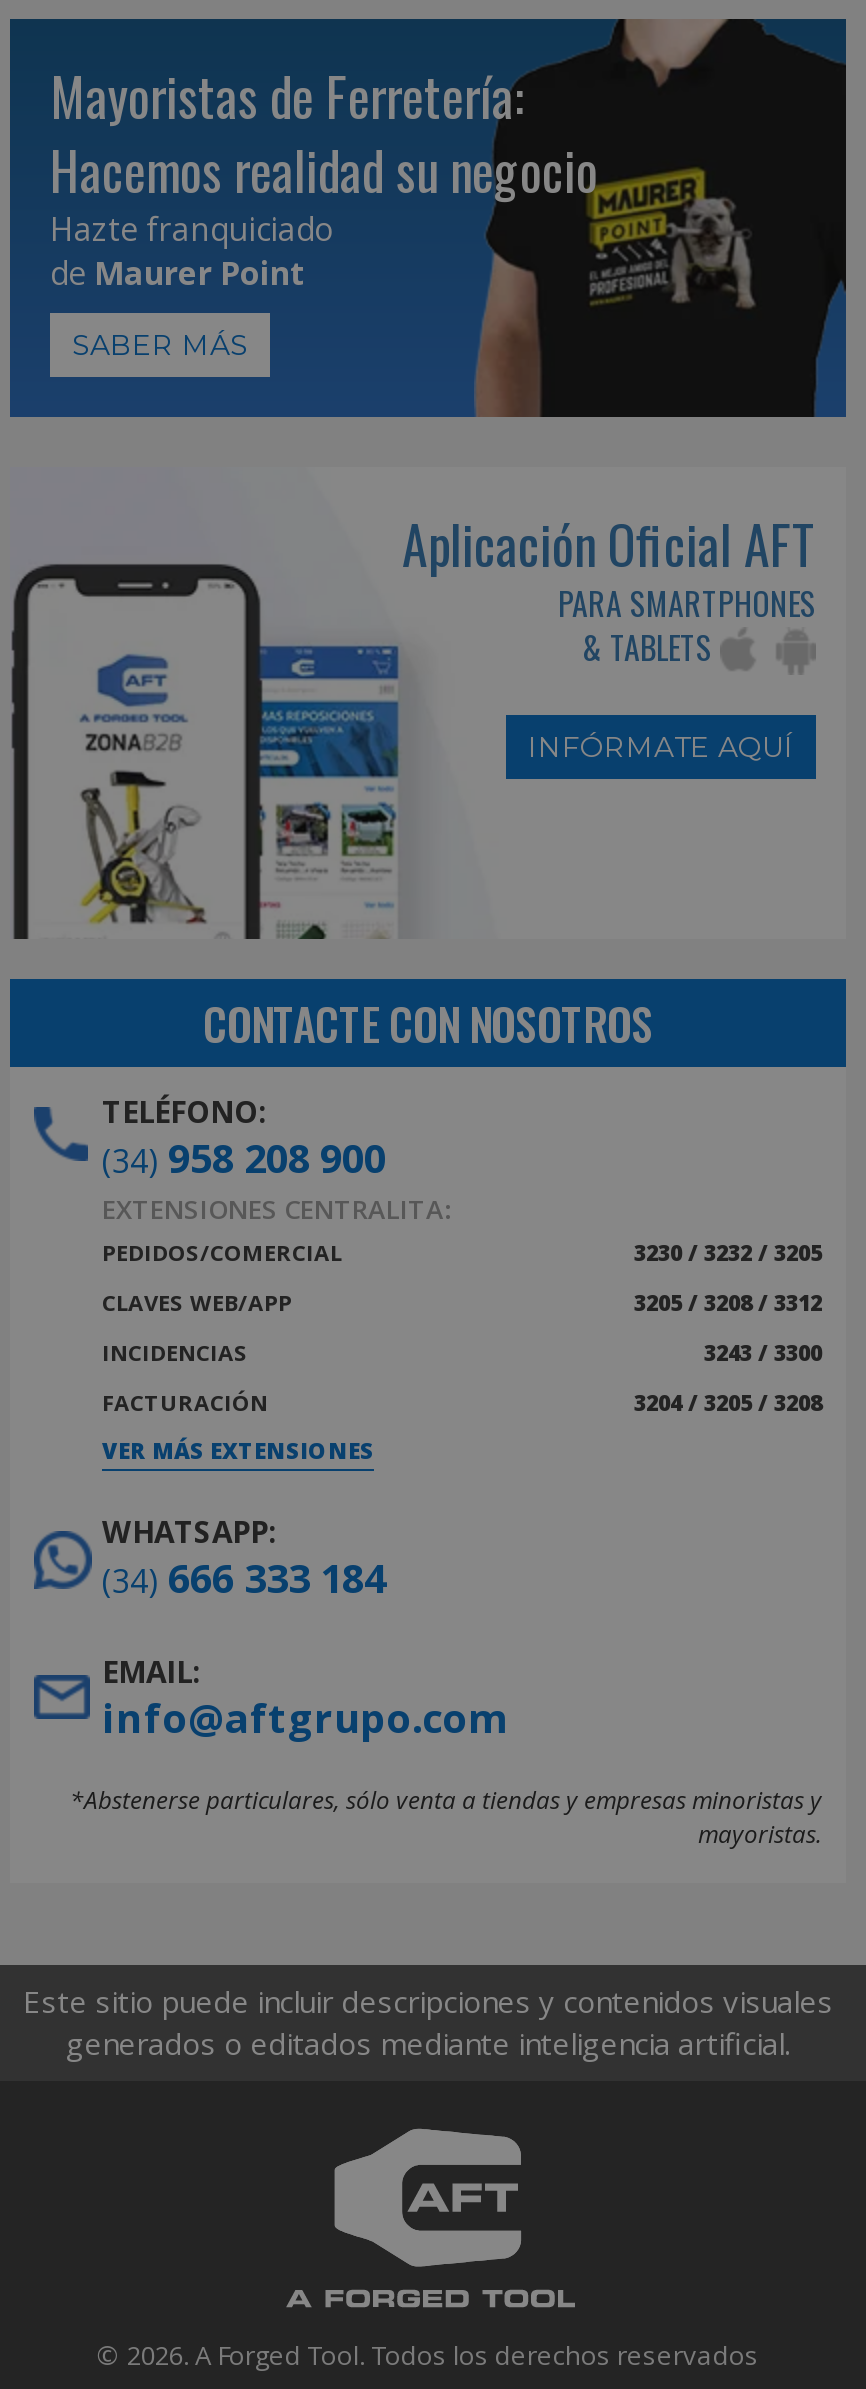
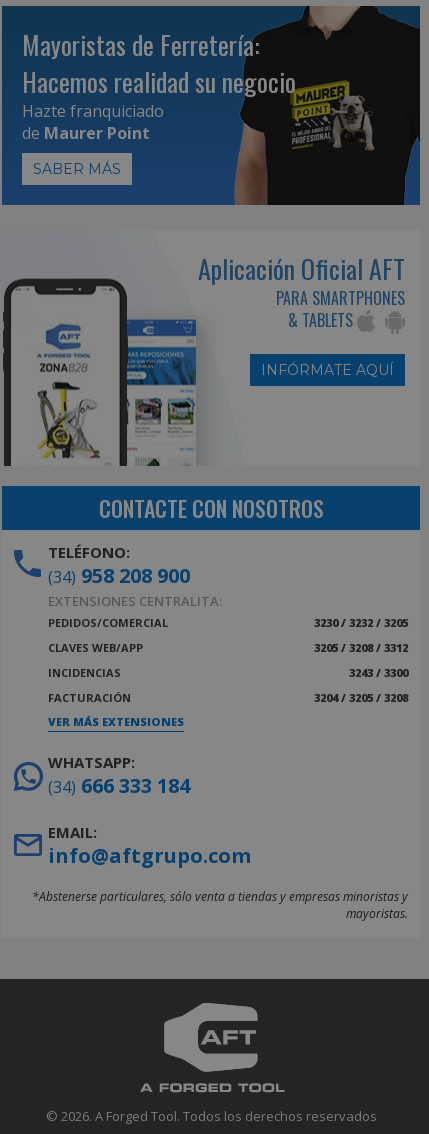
- Este sitio puede incluir descripciones y contenidos visuales
- generados o editados mediante inteligencia artificial.
